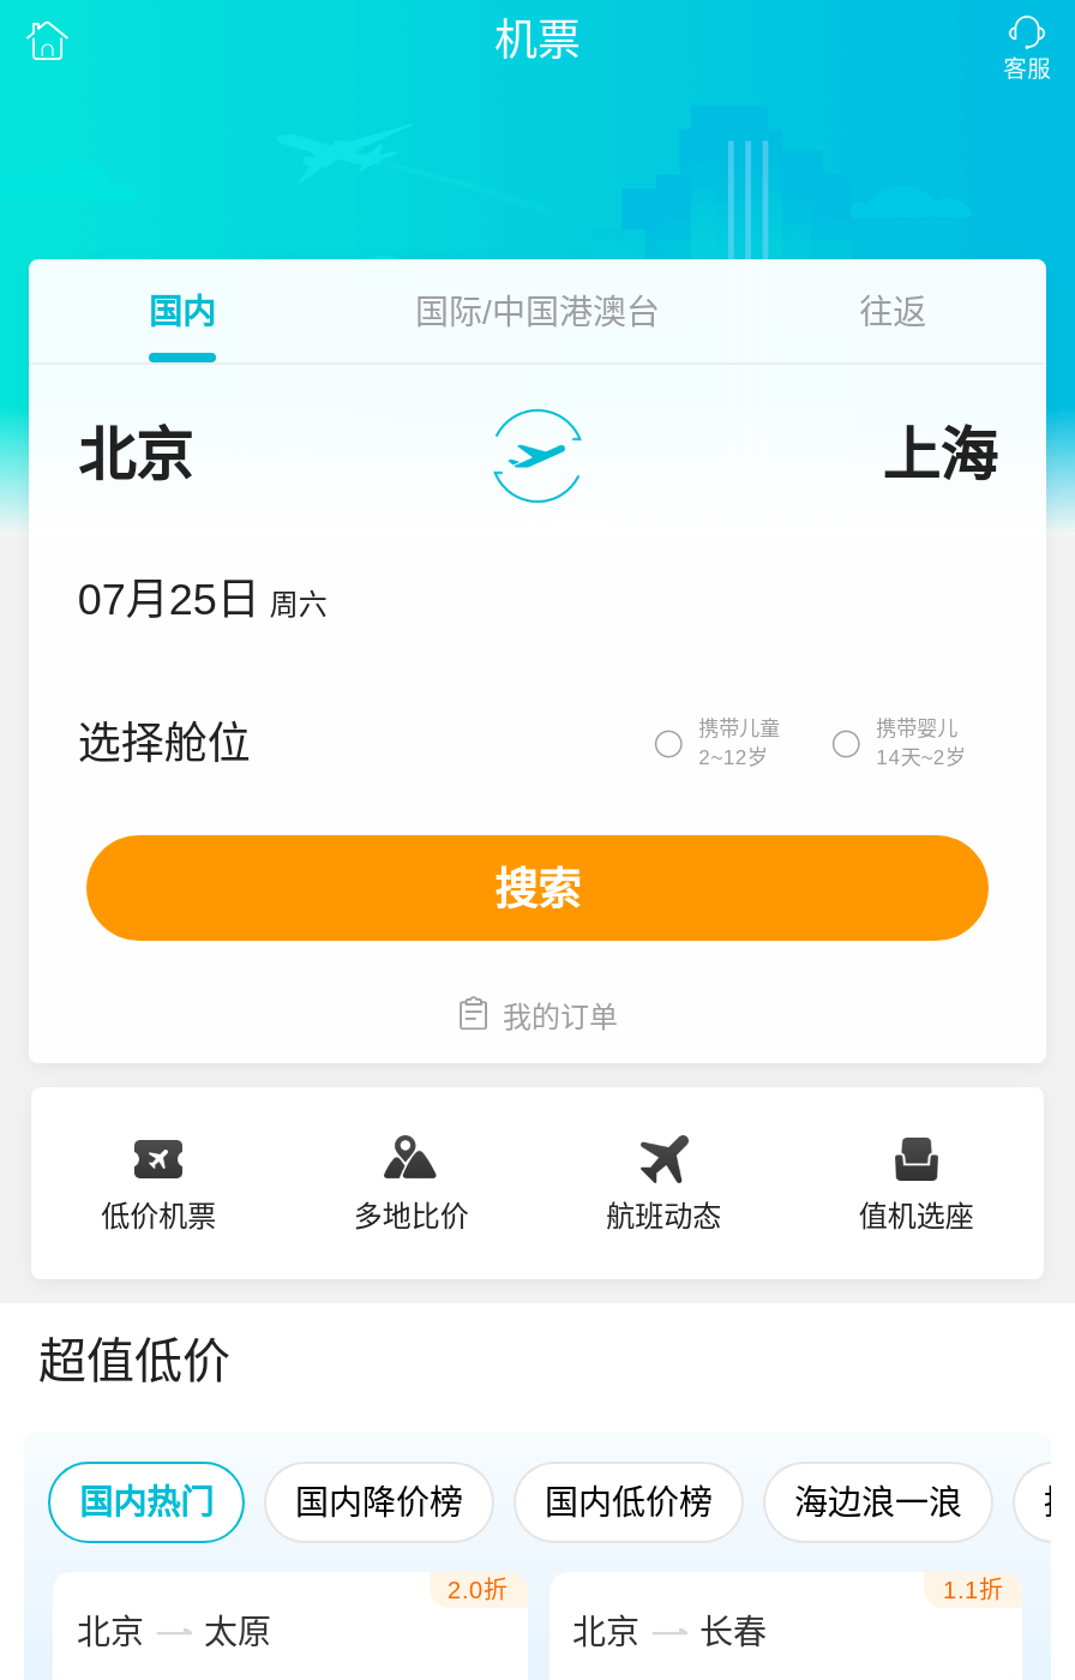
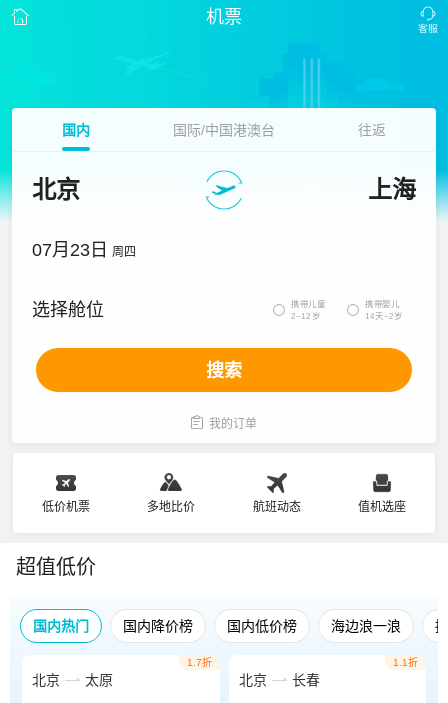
- 07月25日 周六
+ 07月23日 周四

- 2.0折
+ 1.7折
